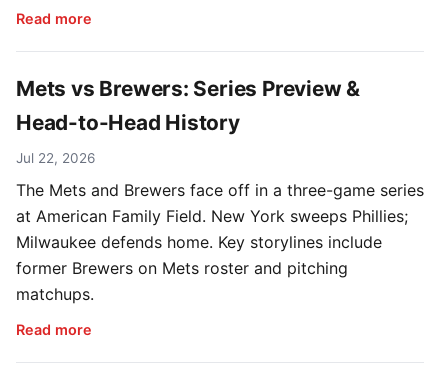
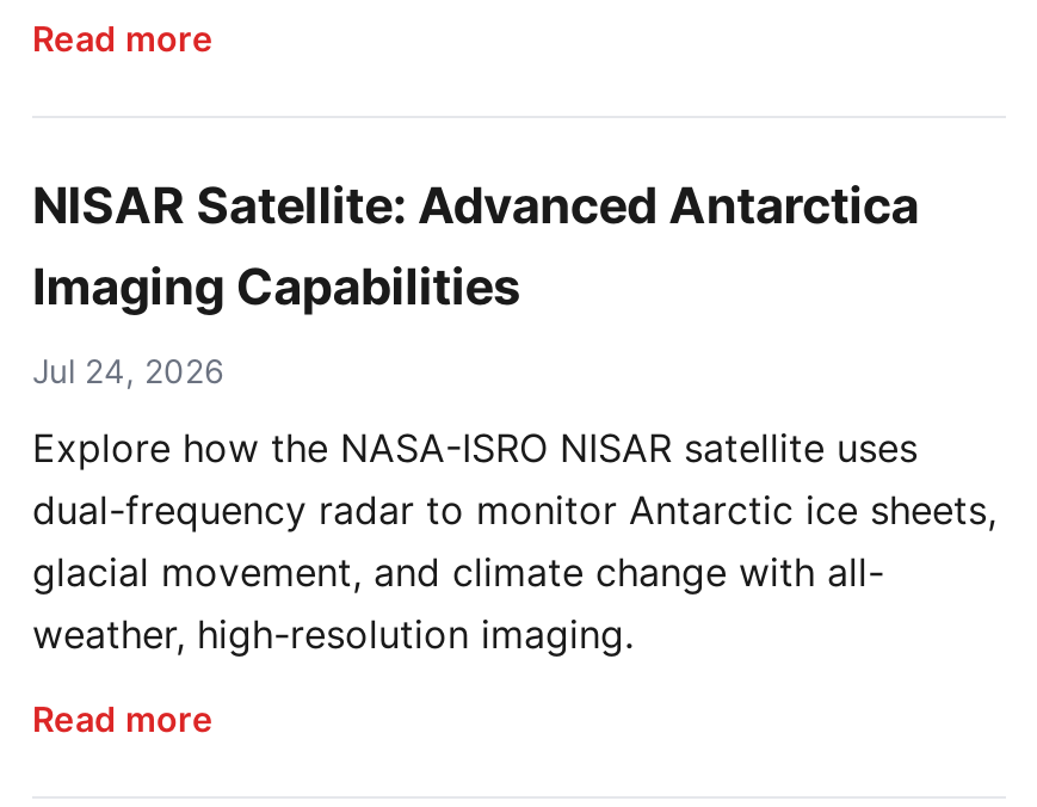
- Mets vs Brewers: Series Preview &
- Head-to-Head History
+ NISAR Satellite: Advanced Antarctica
+ Imaging Capabilities

- Jul 22, 2026
+ Jul 24, 2026

- The Mets and Brewers face off in a three-game series
- at American Family Field. New York sweeps Phillies;
- Milwaukee defends home. Key storylines include
- former Brewers on Mets roster and pitching
- matchups.
+ Explore how the NASA-ISRO NISAR satellite uses
+ dual-frequency radar to monitor Antarctic ice sheets,
+ glacial movement, and climate change with all-
+ weather, high-resolution imaging.
